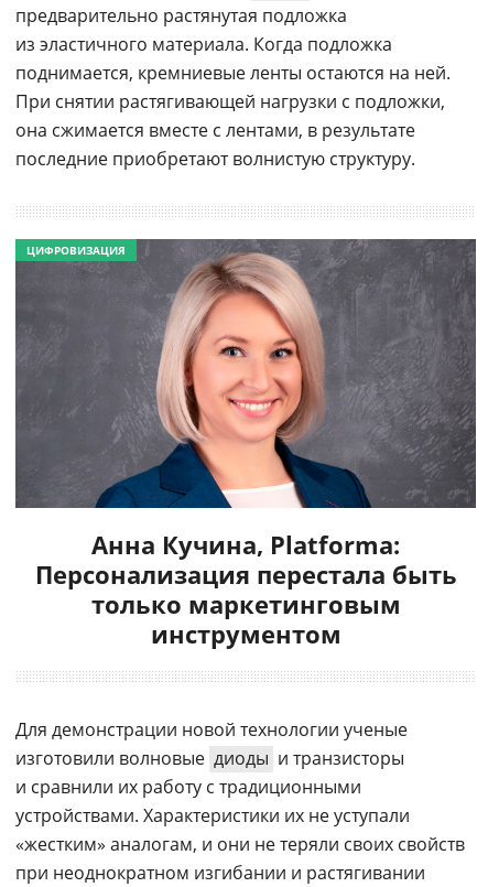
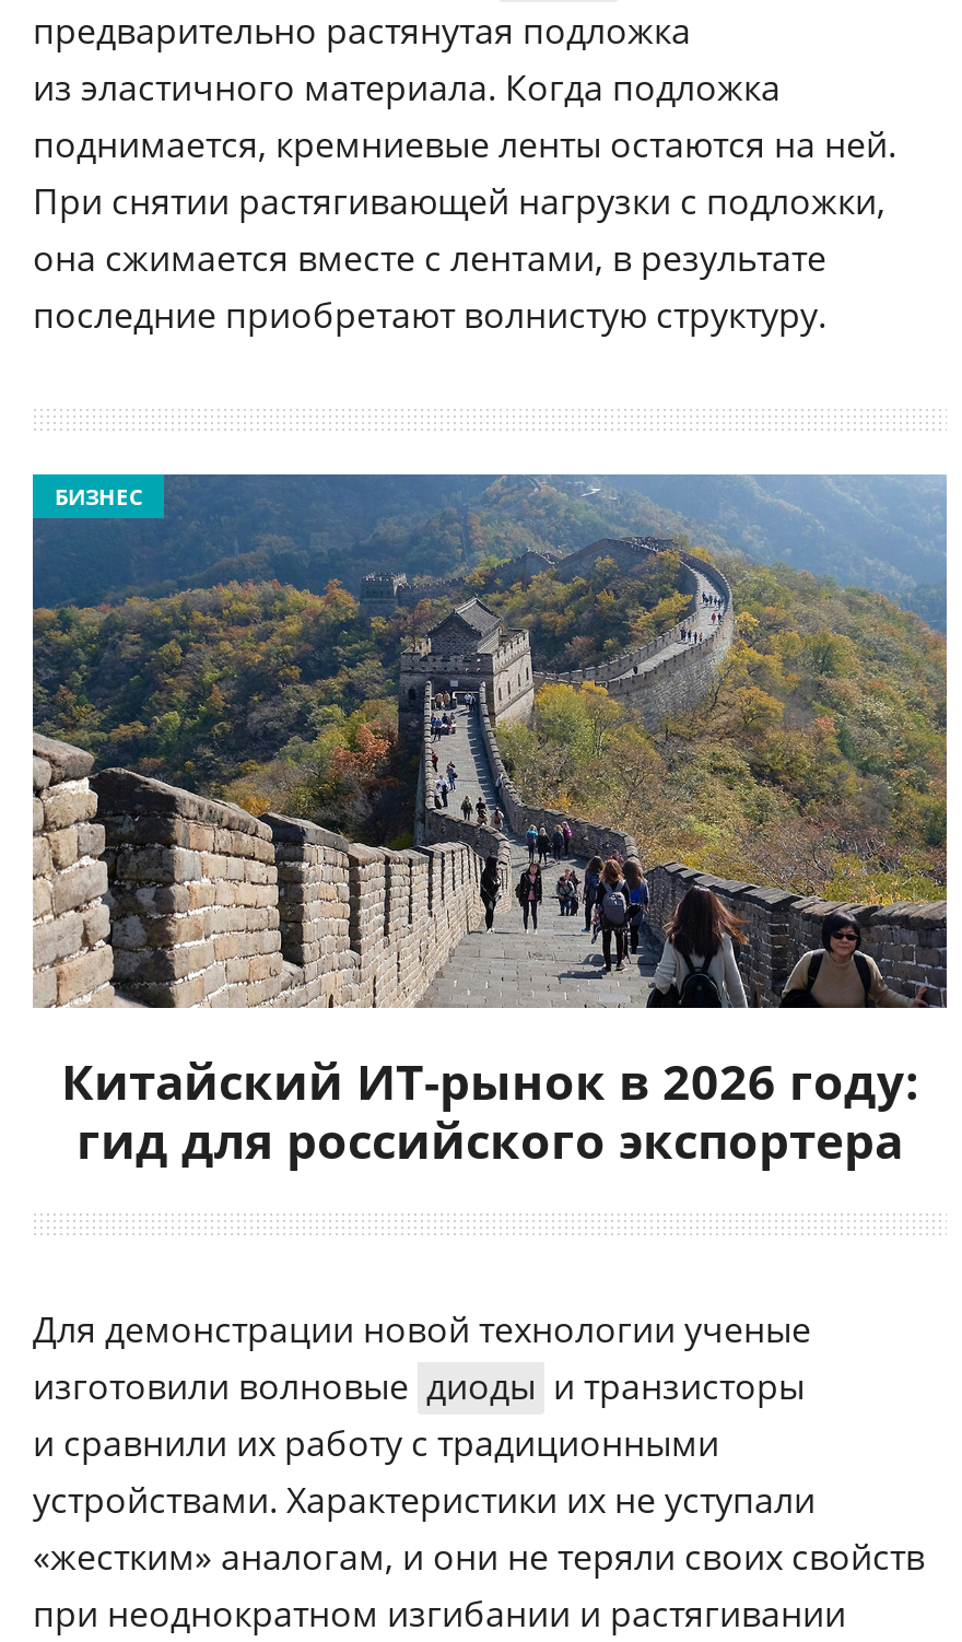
- [image]
- ЦИФРОВИЗАЦИЯ
+ [image]
+ БИЗНЕС

- Анна Кучина, Platforma:
- Персонализация перестала быть
- только маркетинговым
- инструментом
+ Китайский ИТ-рынок в 2026 году:
+ гид для российского экспортера
